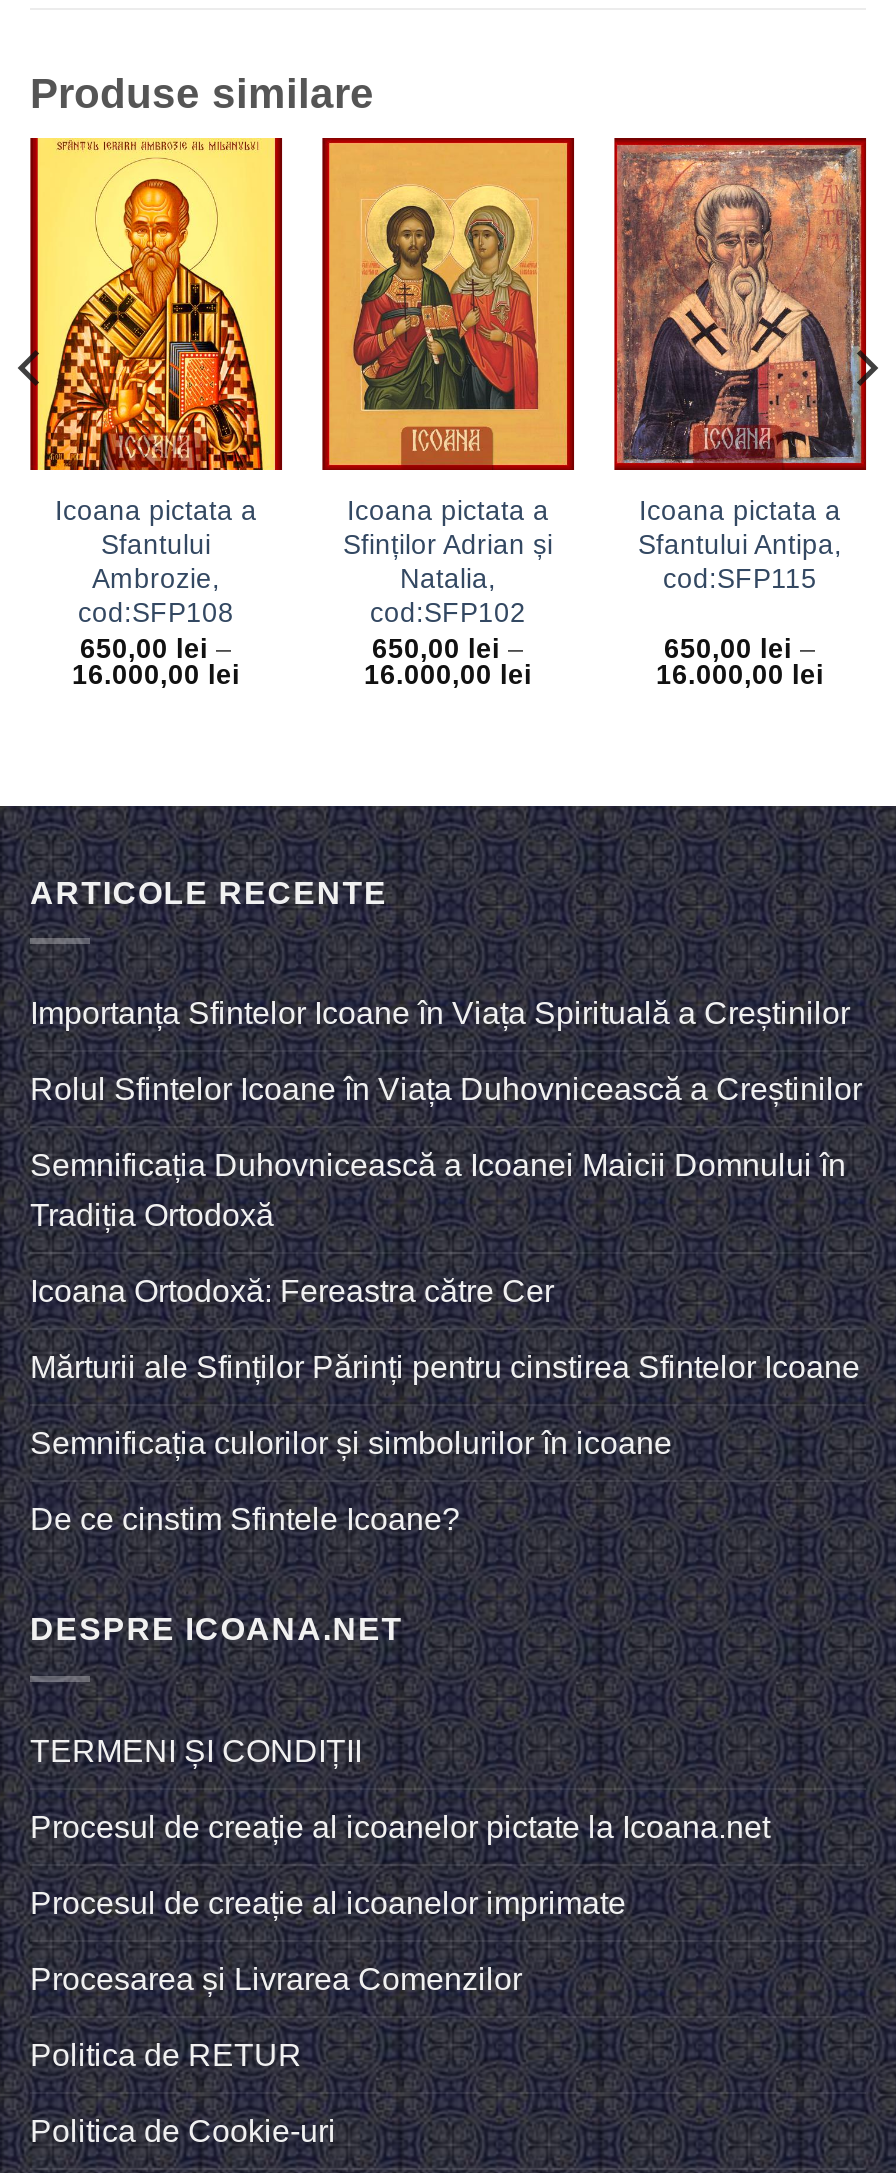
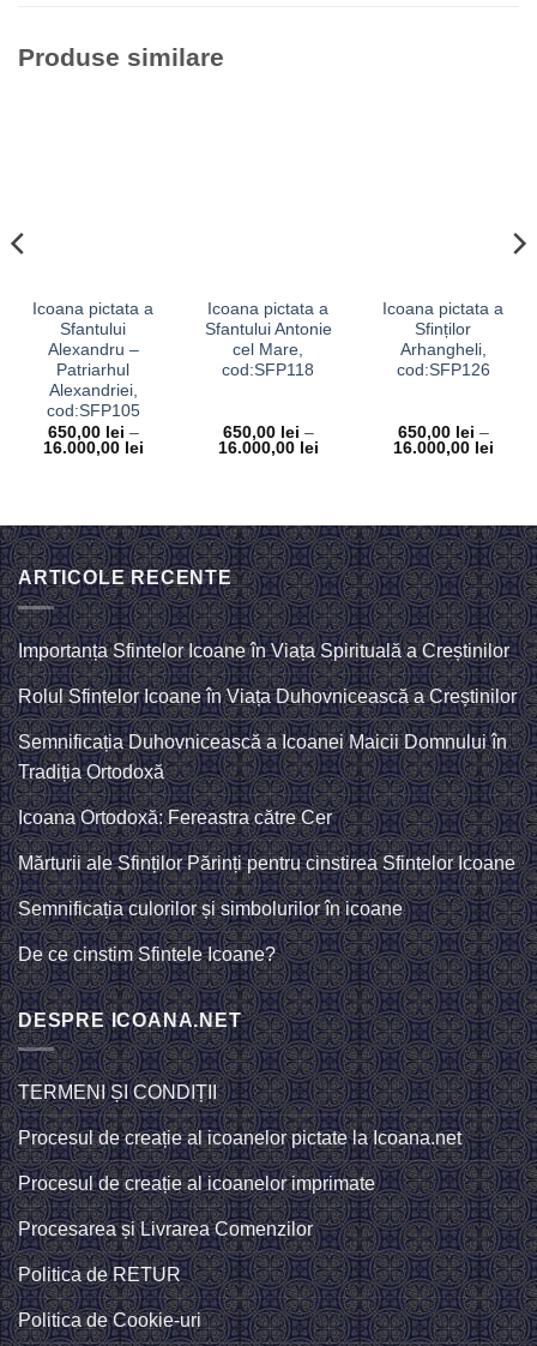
- [image]

- [image]

- [image]

- Sfinților Adrian și
- Natalia,
- cod:SFP102
+ Sfantului Antonie
+ cel Mare,
+ cod:SFP118

- Sfantului Antipa,
- cod:SFP115
+ Sfinților
+ Arhangheli,
+ cod:SFP126

- Ambrozie,
- cod:SFP108
+ Alexandru –
+ Patriarhul
+ Alexandriei,
+ cod:SFP105
